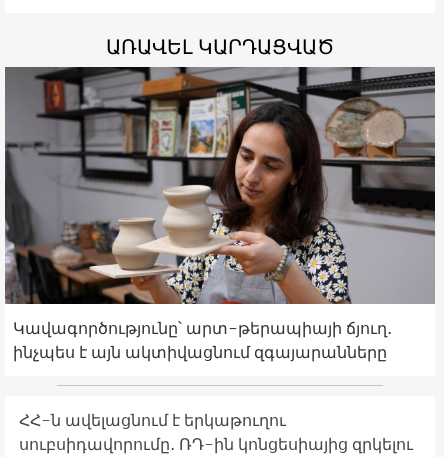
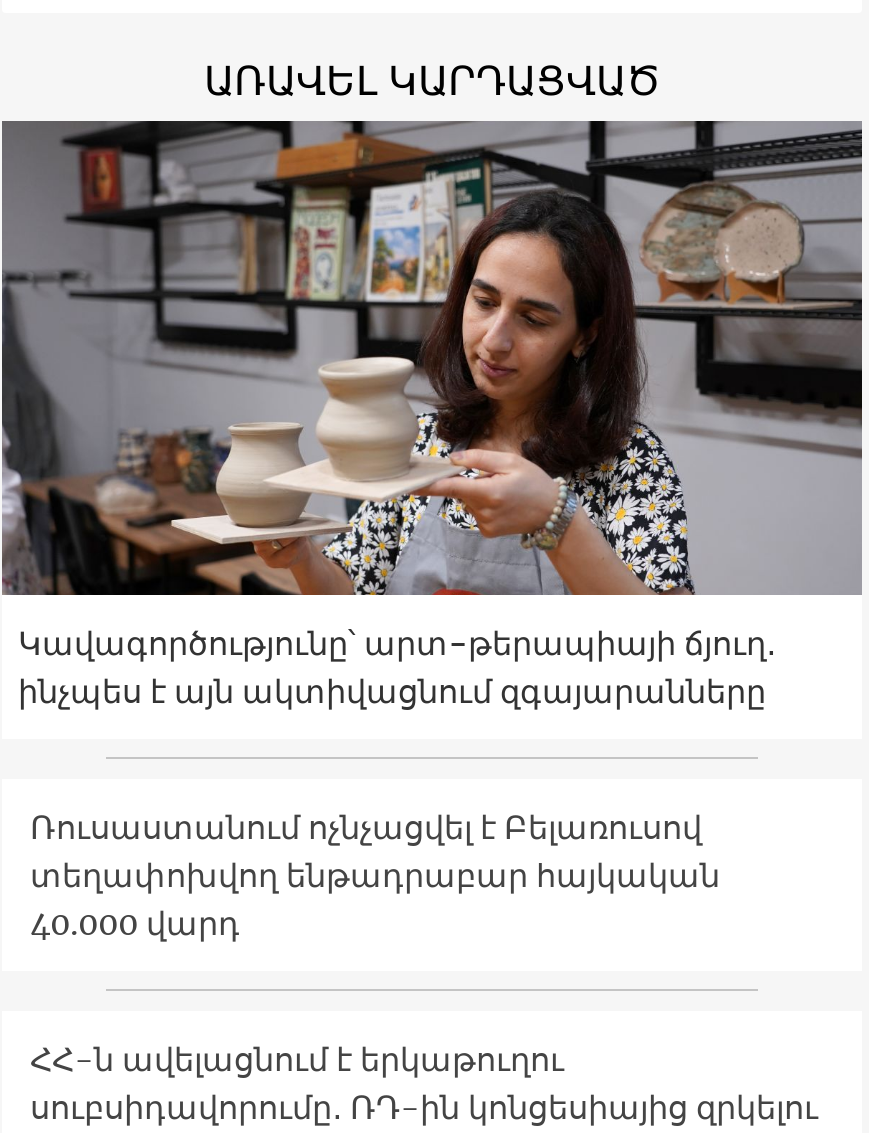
+ Ռուսաստանում ոչնչացվել է Բելառուսով
+ տեղափոխվող ենթադրաբար հայկական
+ 40.000 վարդ
